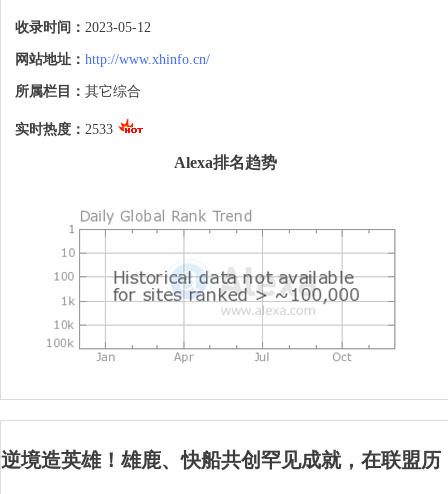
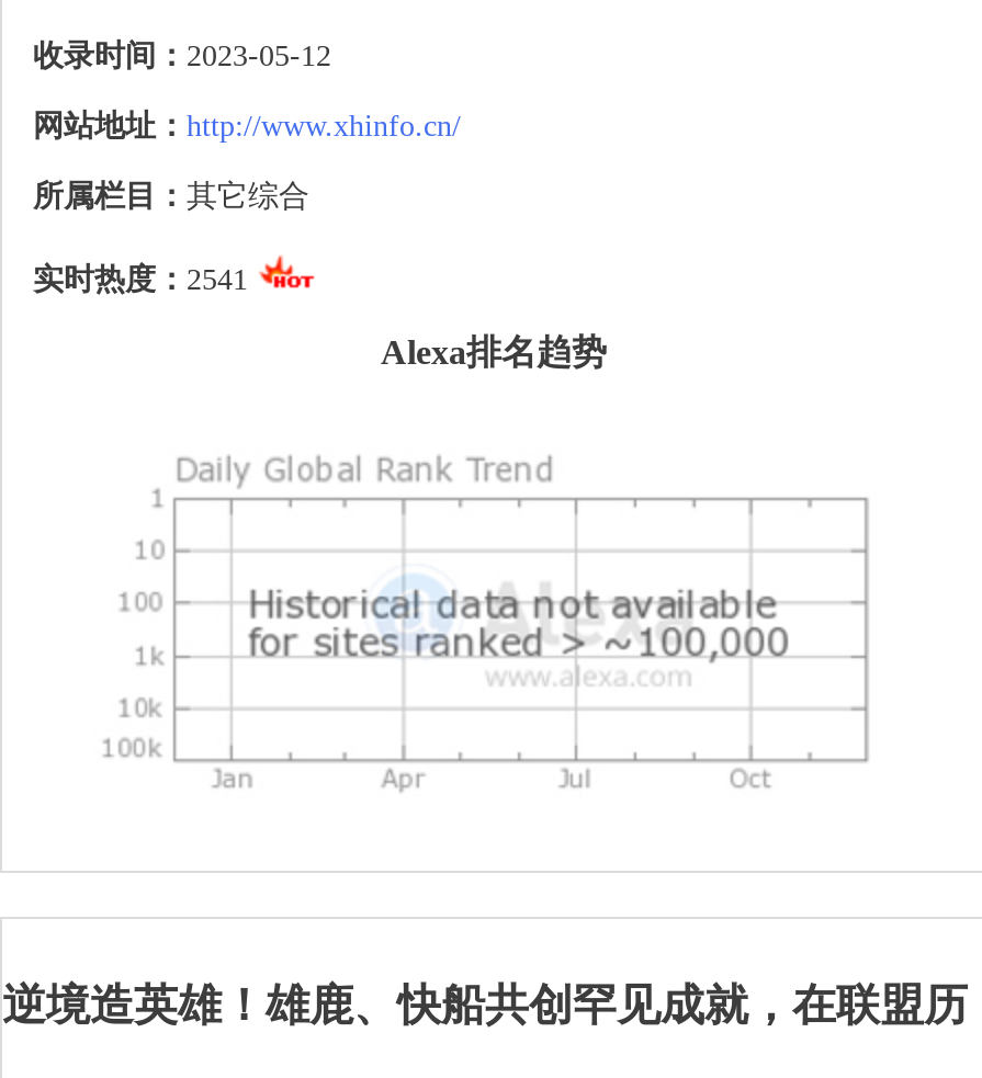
- 实时热度：2533
+ 实时热度：2541
